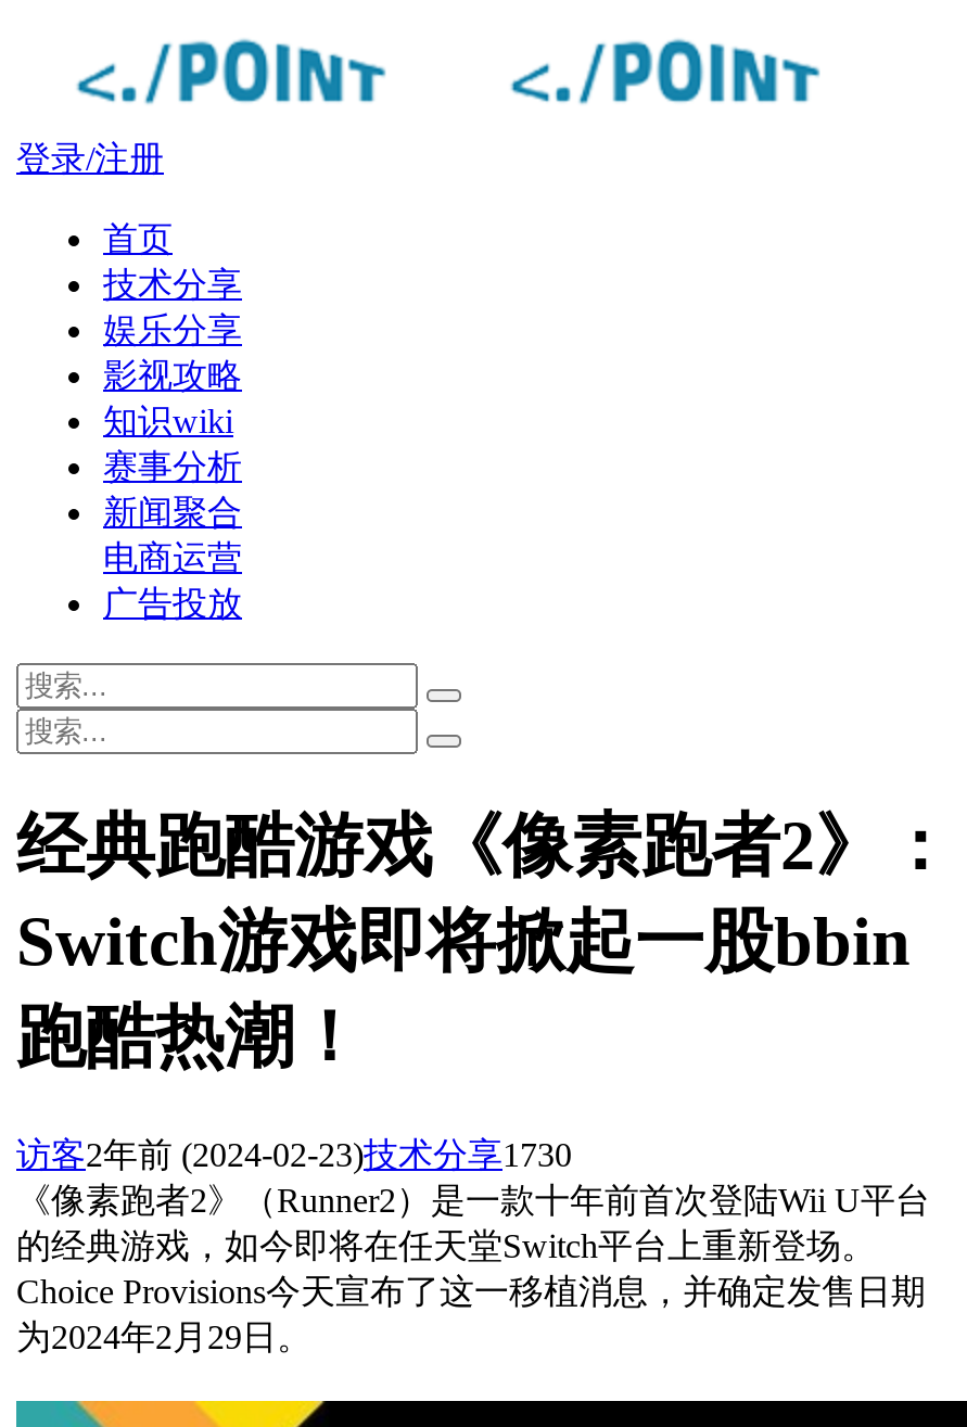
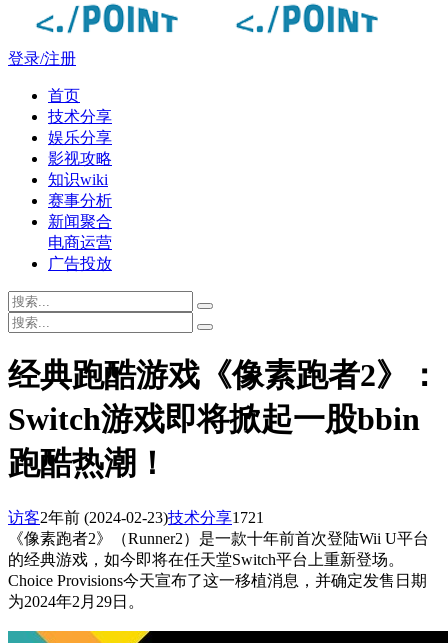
- 访客2年前(2024-02-23)技术分享1730
+ 访客2年前(2024-02-23)技术分享1721
